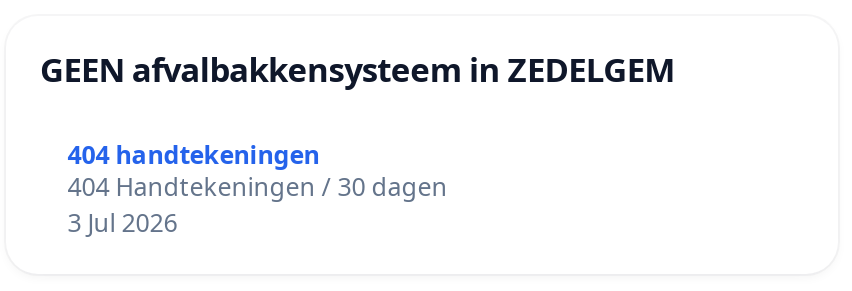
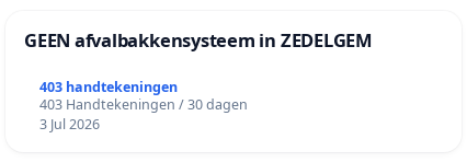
- 404 handtekeningen
+ 403 handtekeningen

- 404 Handtekeningen / 30 dagen
+ 403 Handtekeningen / 30 dagen
